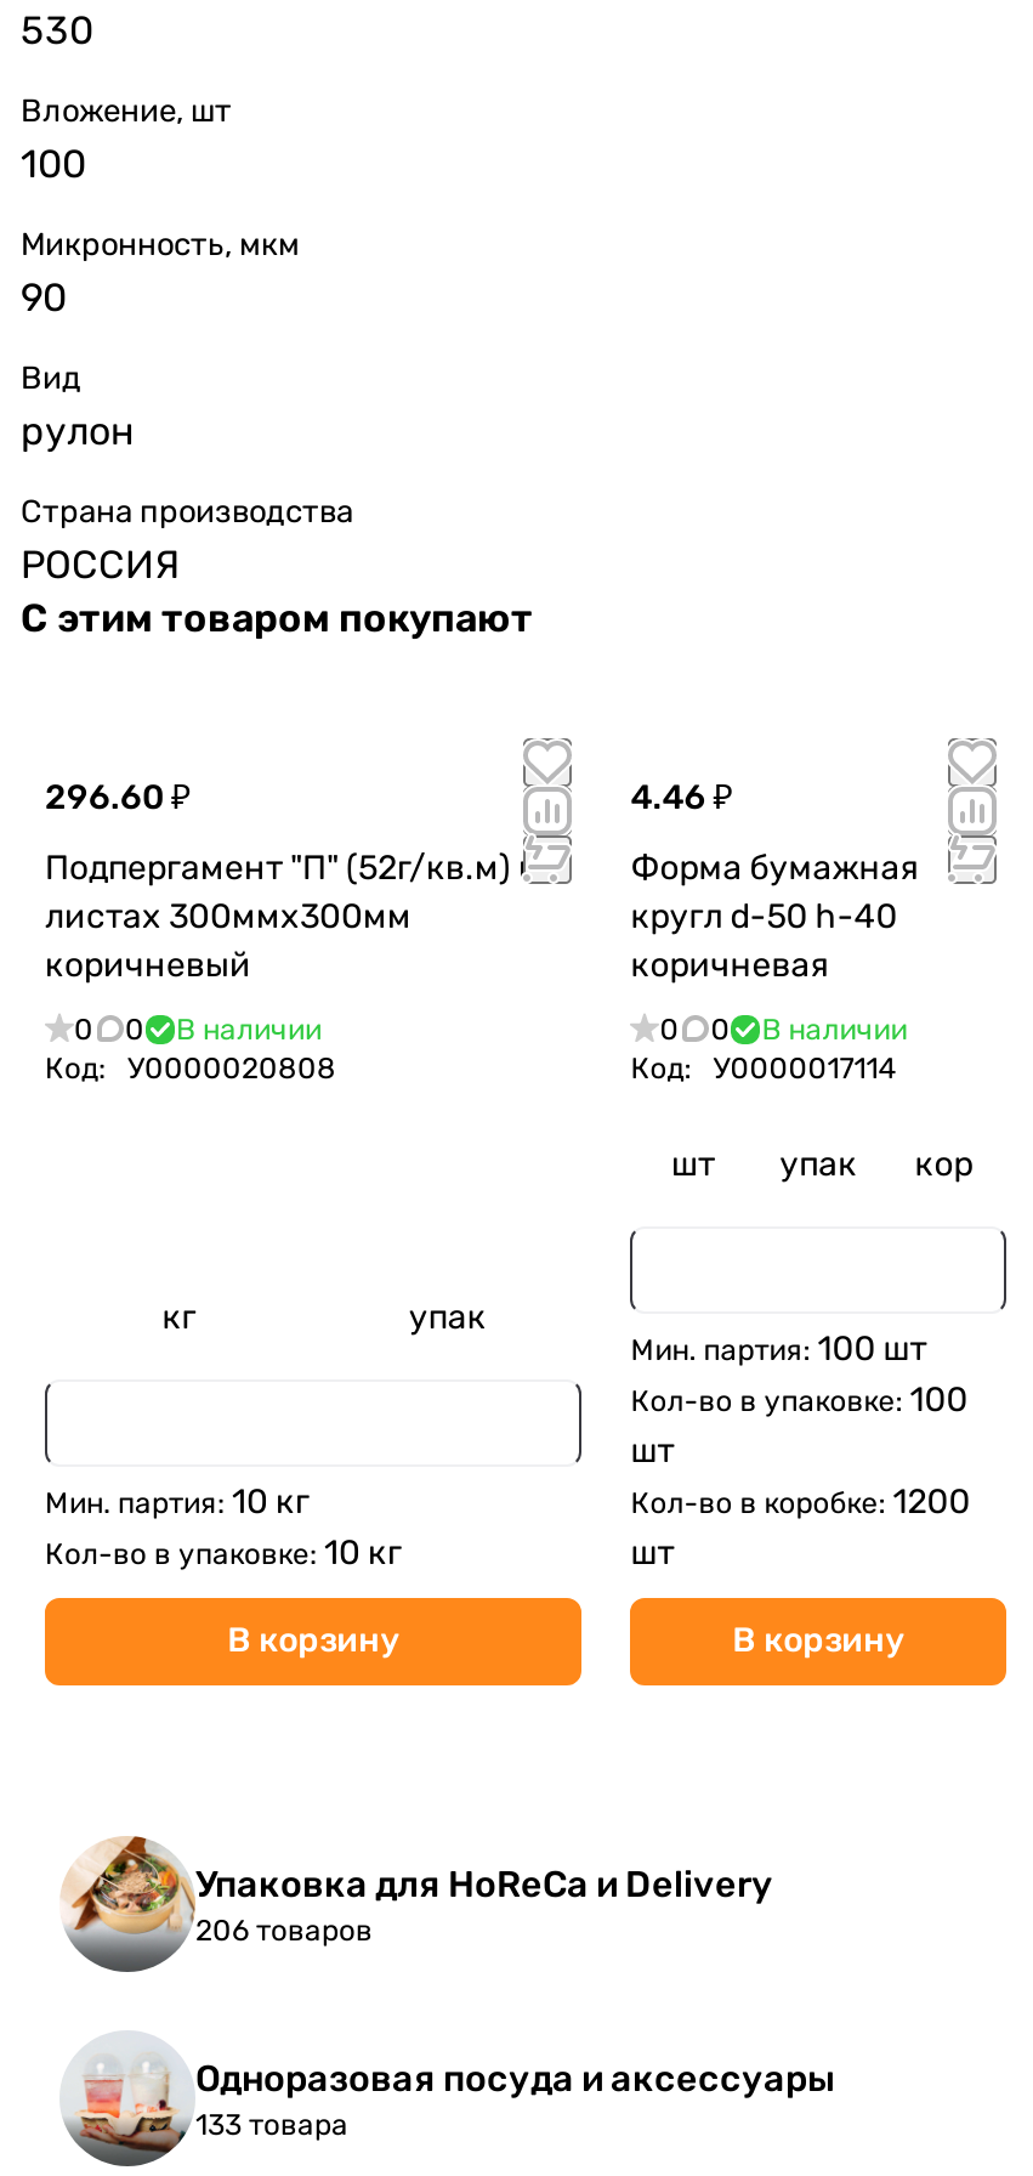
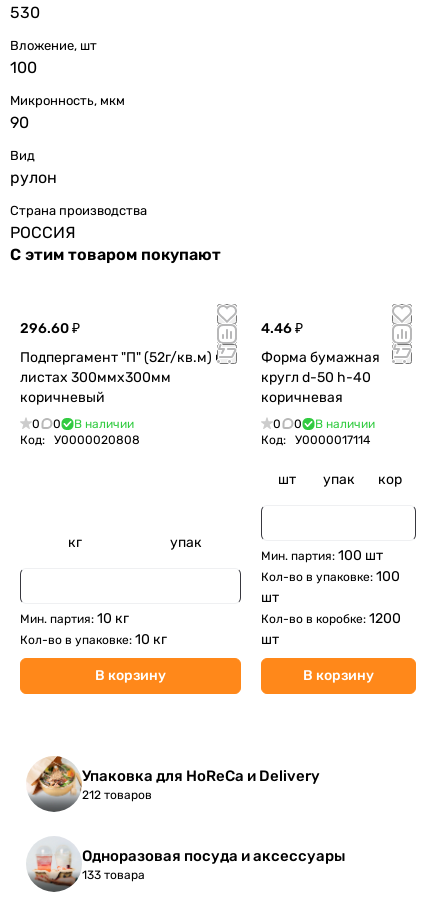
- 206 товаров
+ 212 товаров
